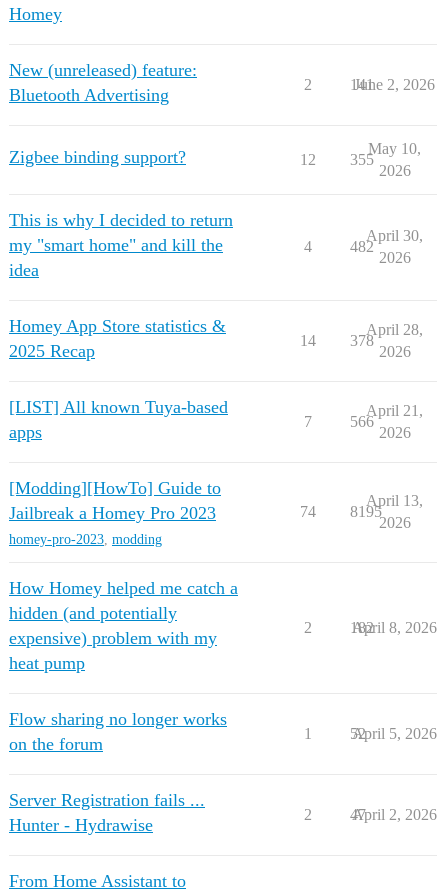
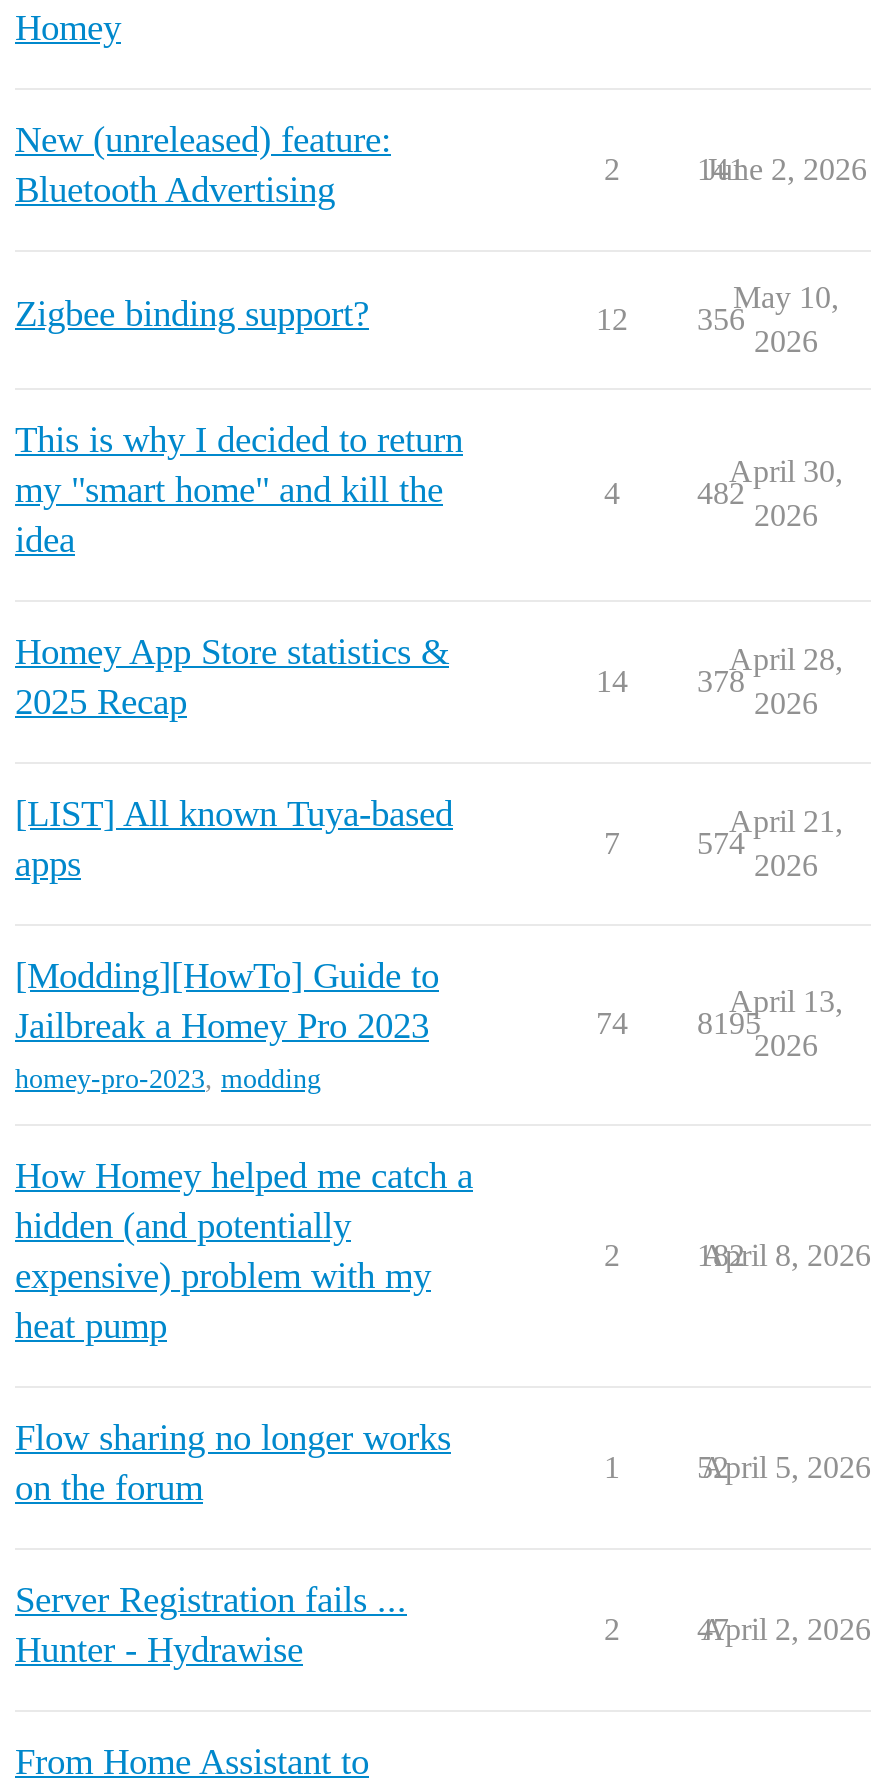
- 355
+ 356

- 566
+ 574
